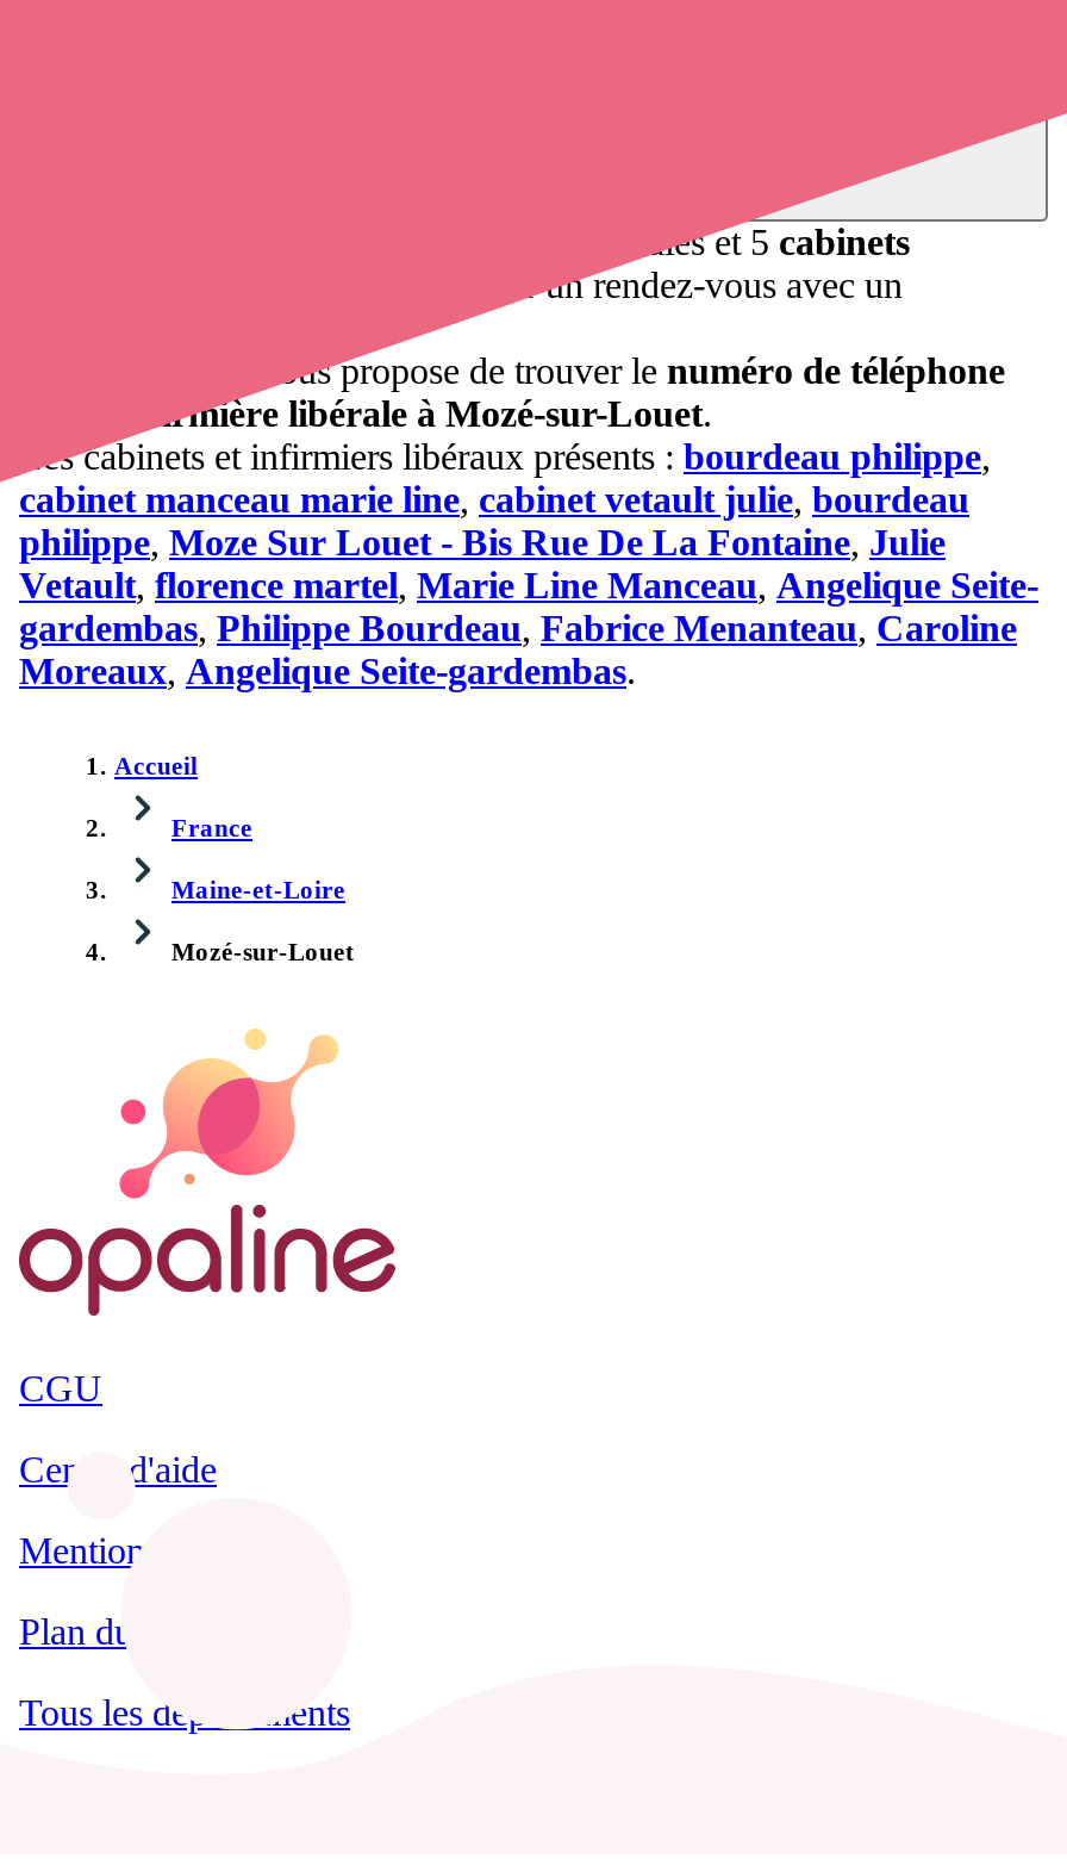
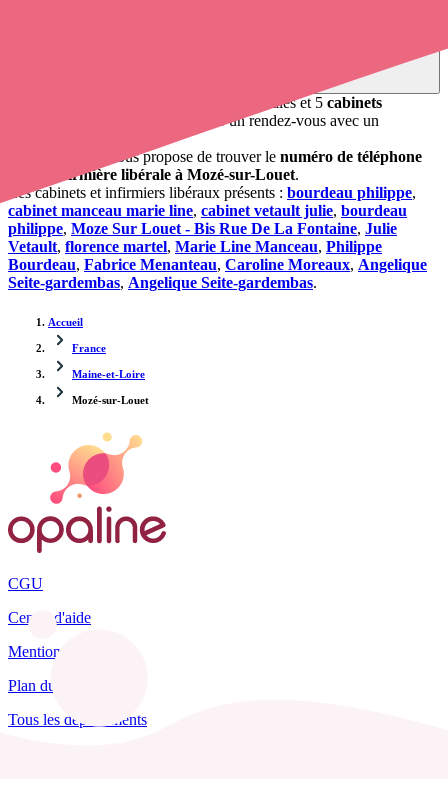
- Vetault, florence martel, Marie Line Manceau, Angelique Seite-
- gardembas, Philippe Bourdeau, Fabrice Menanteau, Caroline
- Moreaux, Angelique Seite-gardembas.
+ Vetault, florence martel, Marie Line Manceau, Philippe
+ Bourdeau, Fabrice Menanteau, Caroline Moreaux, Angelique
+ Seite-gardembas, Angelique Seite-gardembas.
